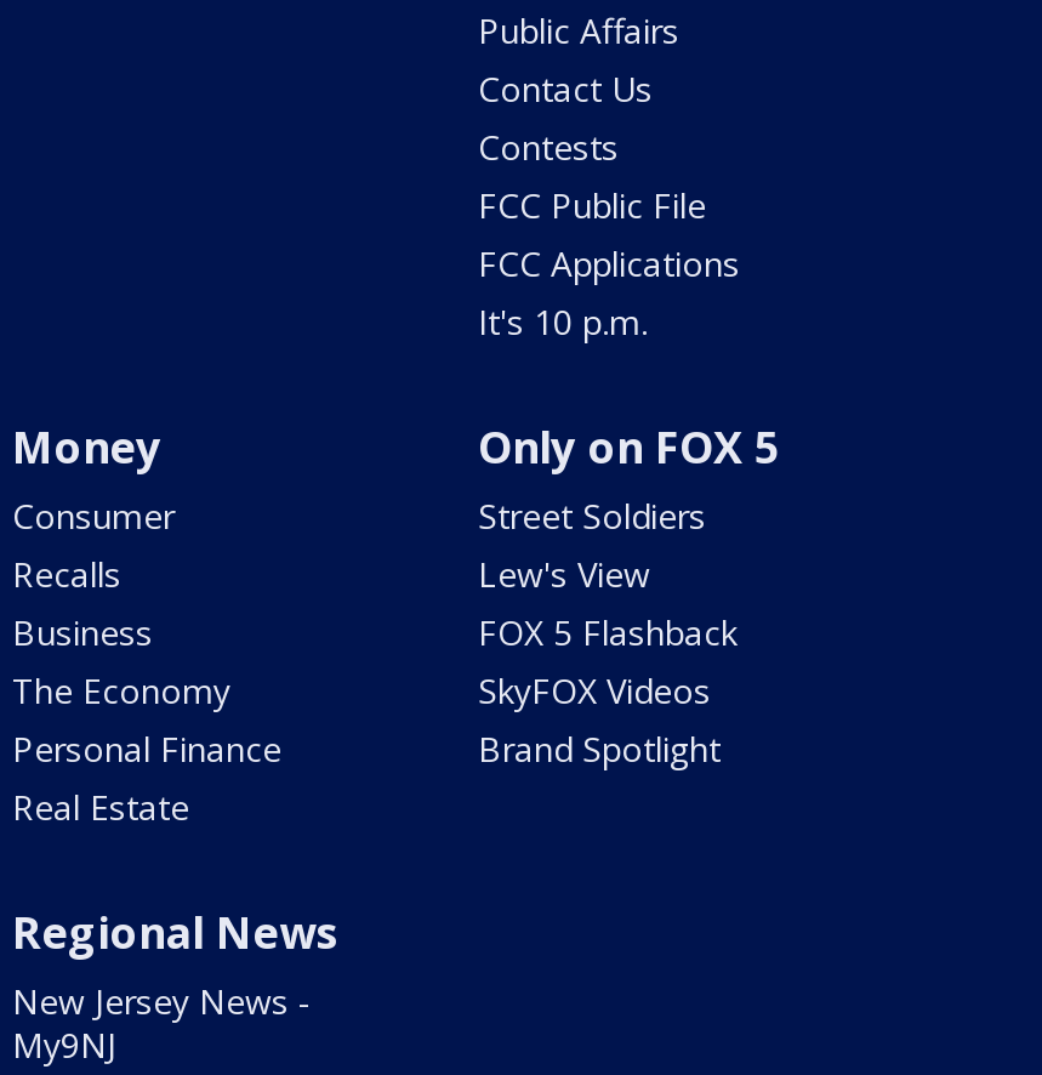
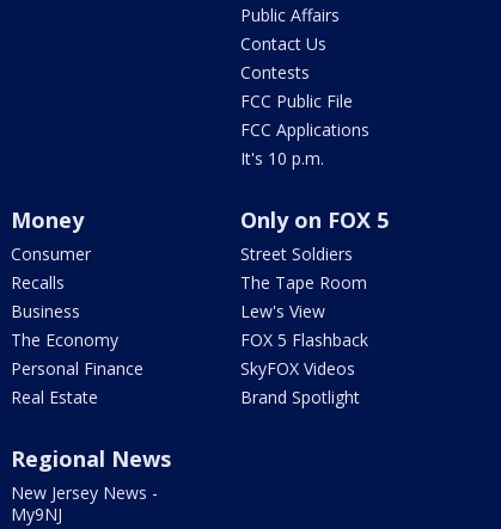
moved down: Lew's View | FOX 5 Flashback | SkyFOX Videos | Brand Spotlight

+ The Tape Room
